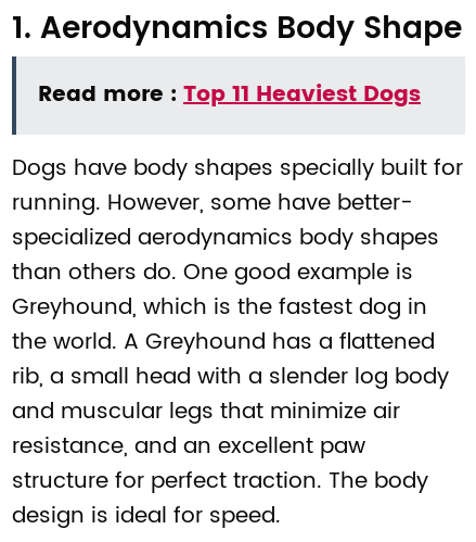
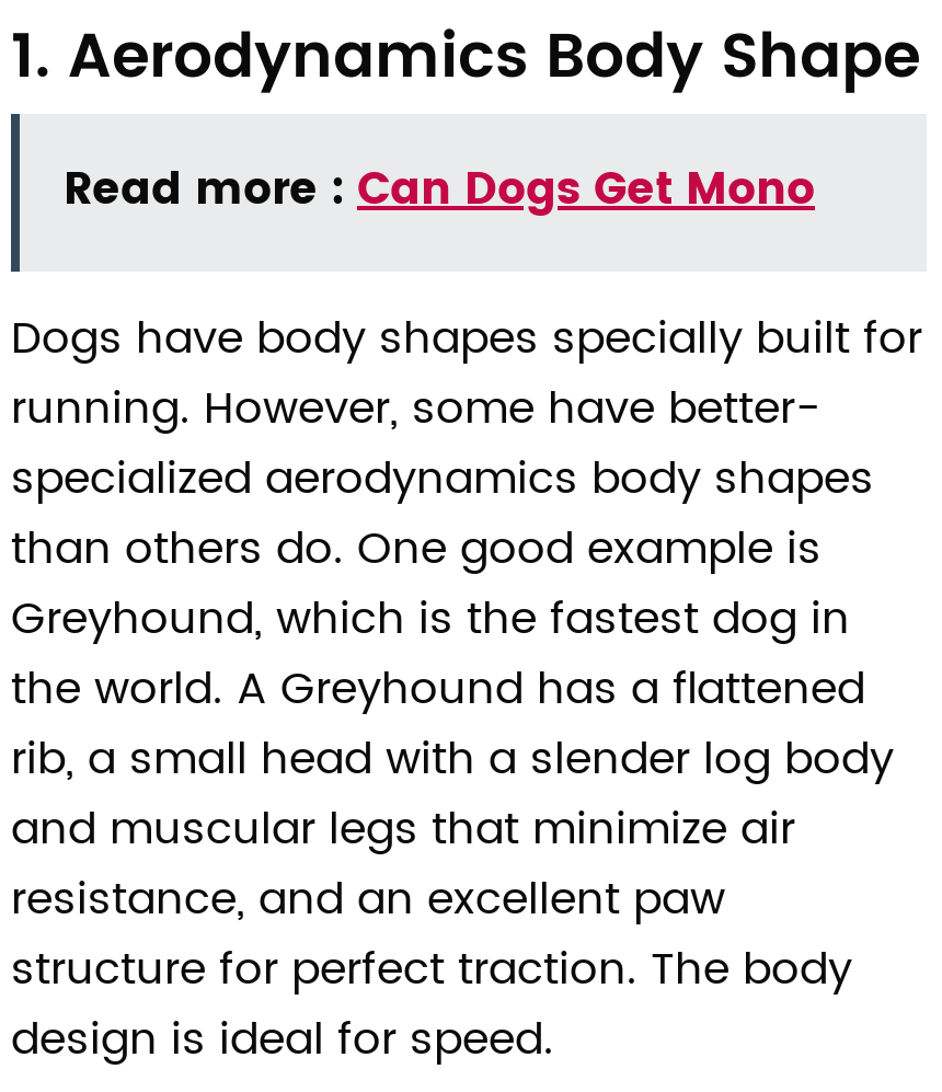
- Read more : Top 11 Heaviest Dogs
+ Read more : Can Dogs Get Mono
